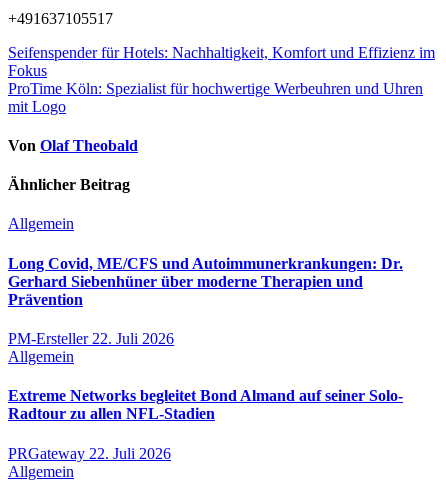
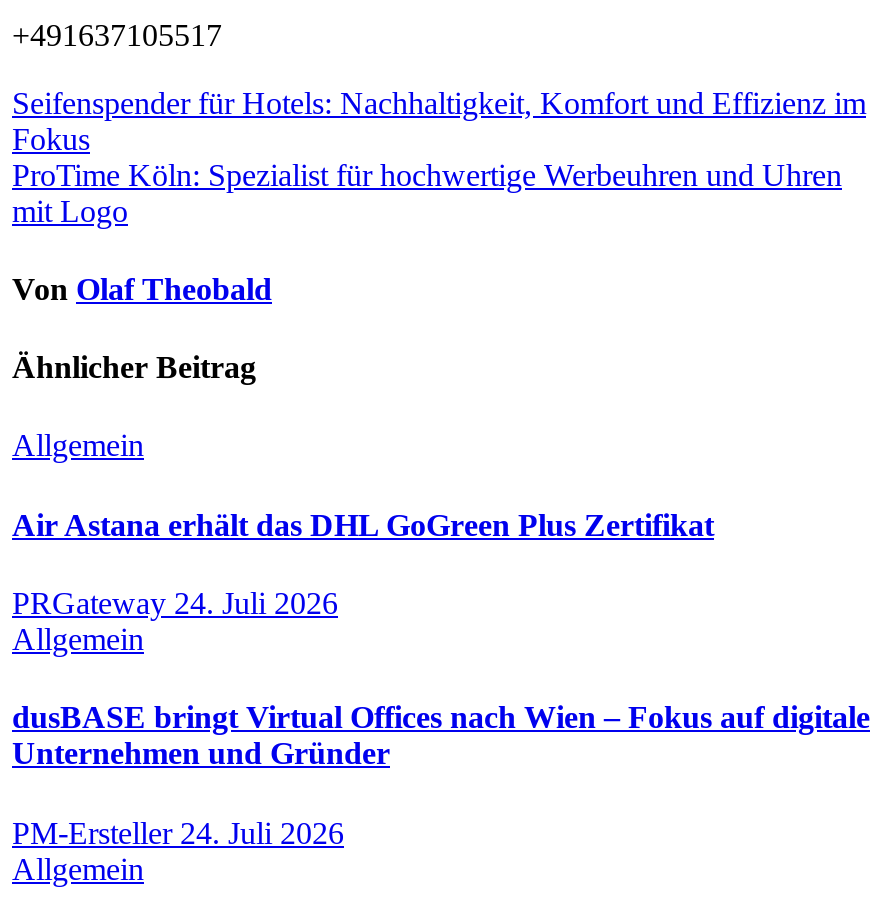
- Long Covid, ME/CFS und Autoimmunerkrankungen: Dr.
- Gerhard Siebenhüner über moderne Therapien und
- Prävention
+ Air Astana erhält das DHL GoGreen Plus Zertifikat

- PM-Ersteller 22. Juli 2026
+ PRGateway 24. Juli 2026

- Extreme Networks begleitet Bond Almand auf seiner Solo-
- Radtour zu allen NFL-Stadien
+ dusBASE bringt Virtual Offices nach Wien – Fokus auf digitale
+ Unternehmen und Gründer

- PRGateway 22. Juli 2026
+ PM-Ersteller 24. Juli 2026
